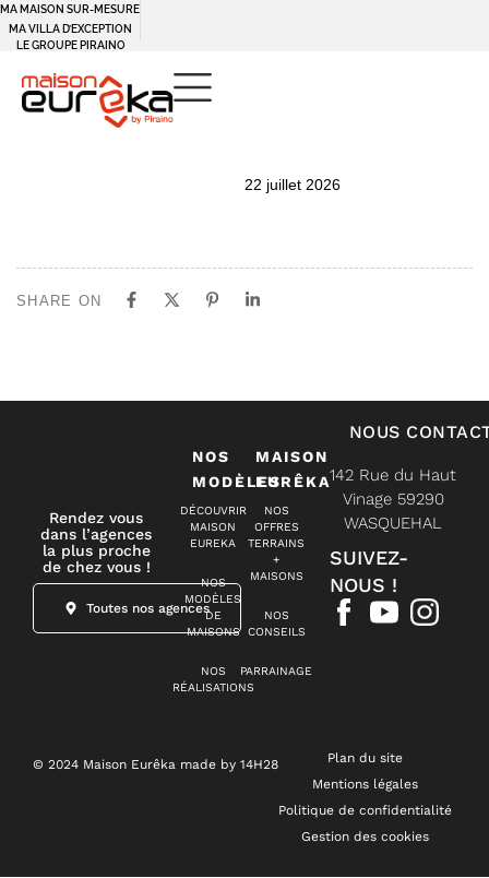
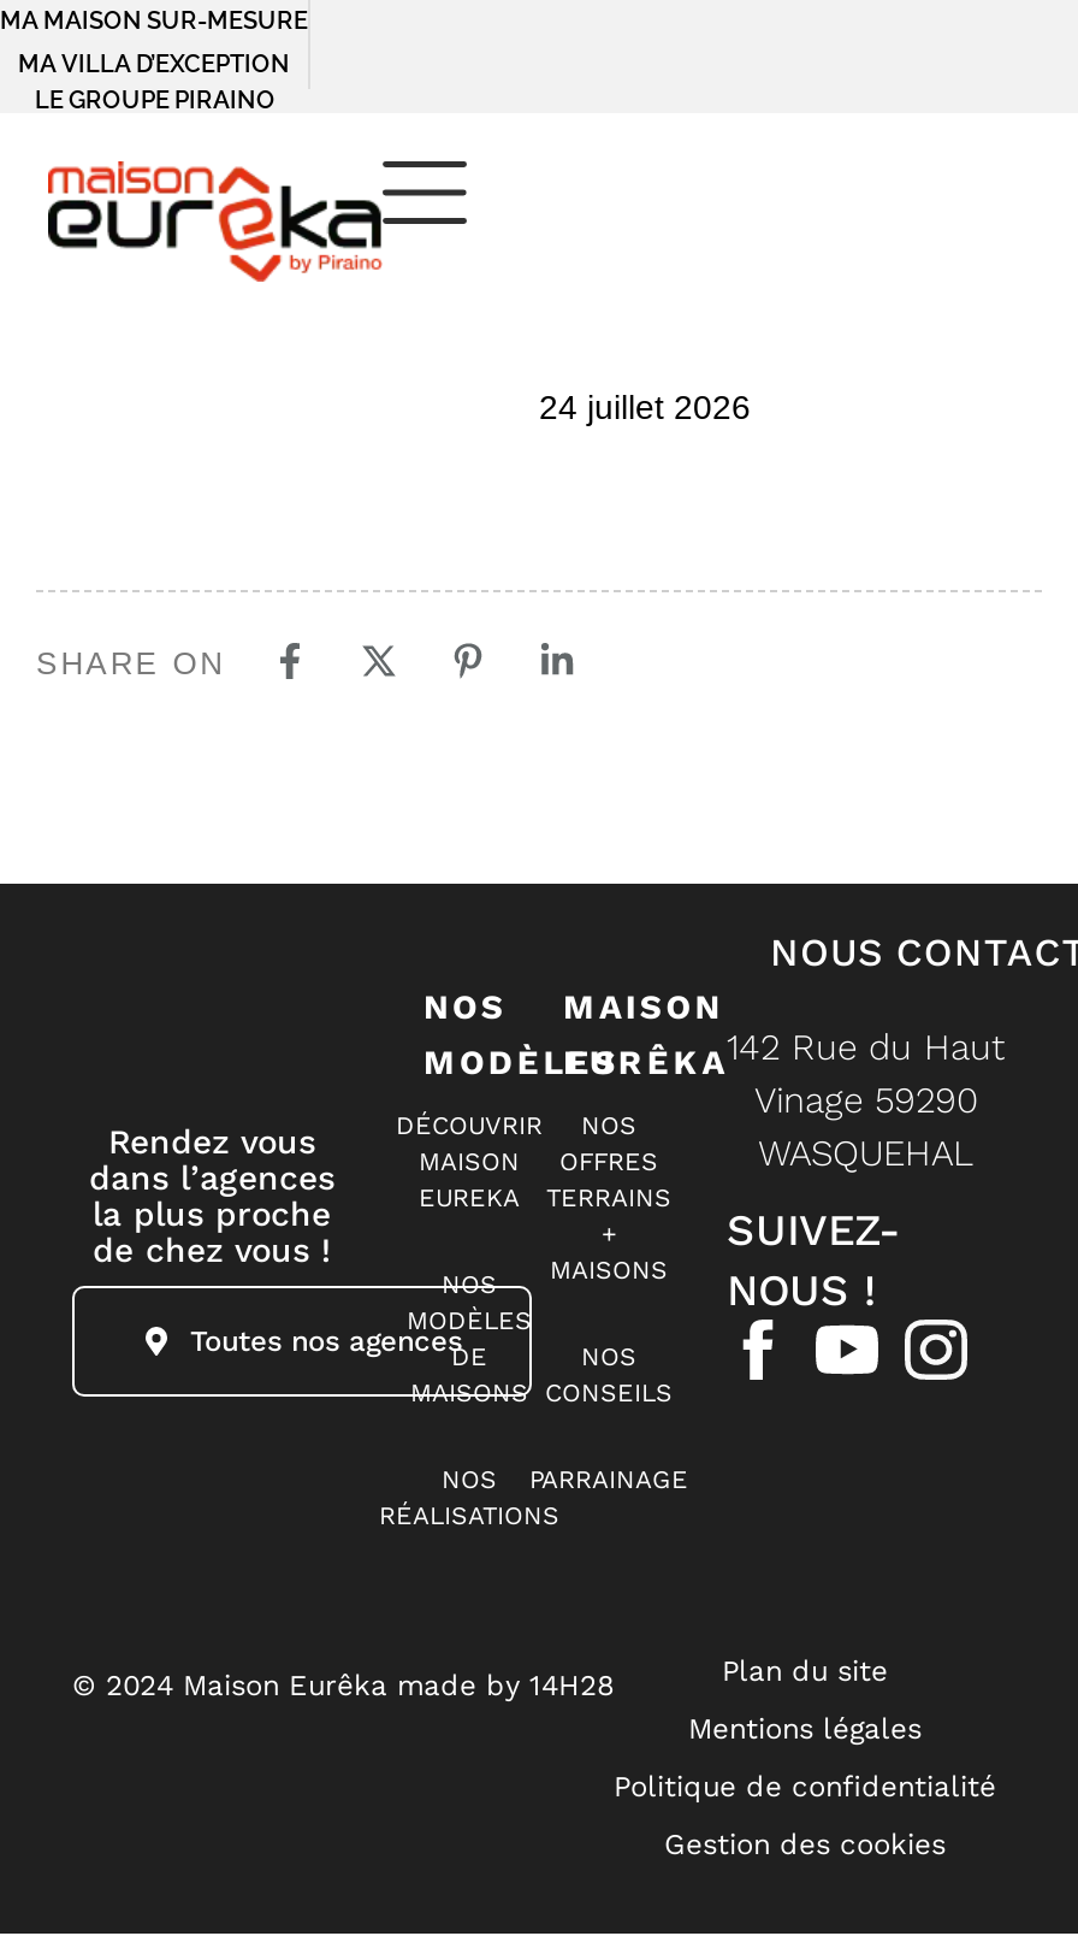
- 22 juillet 2026
+ 24 juillet 2026
